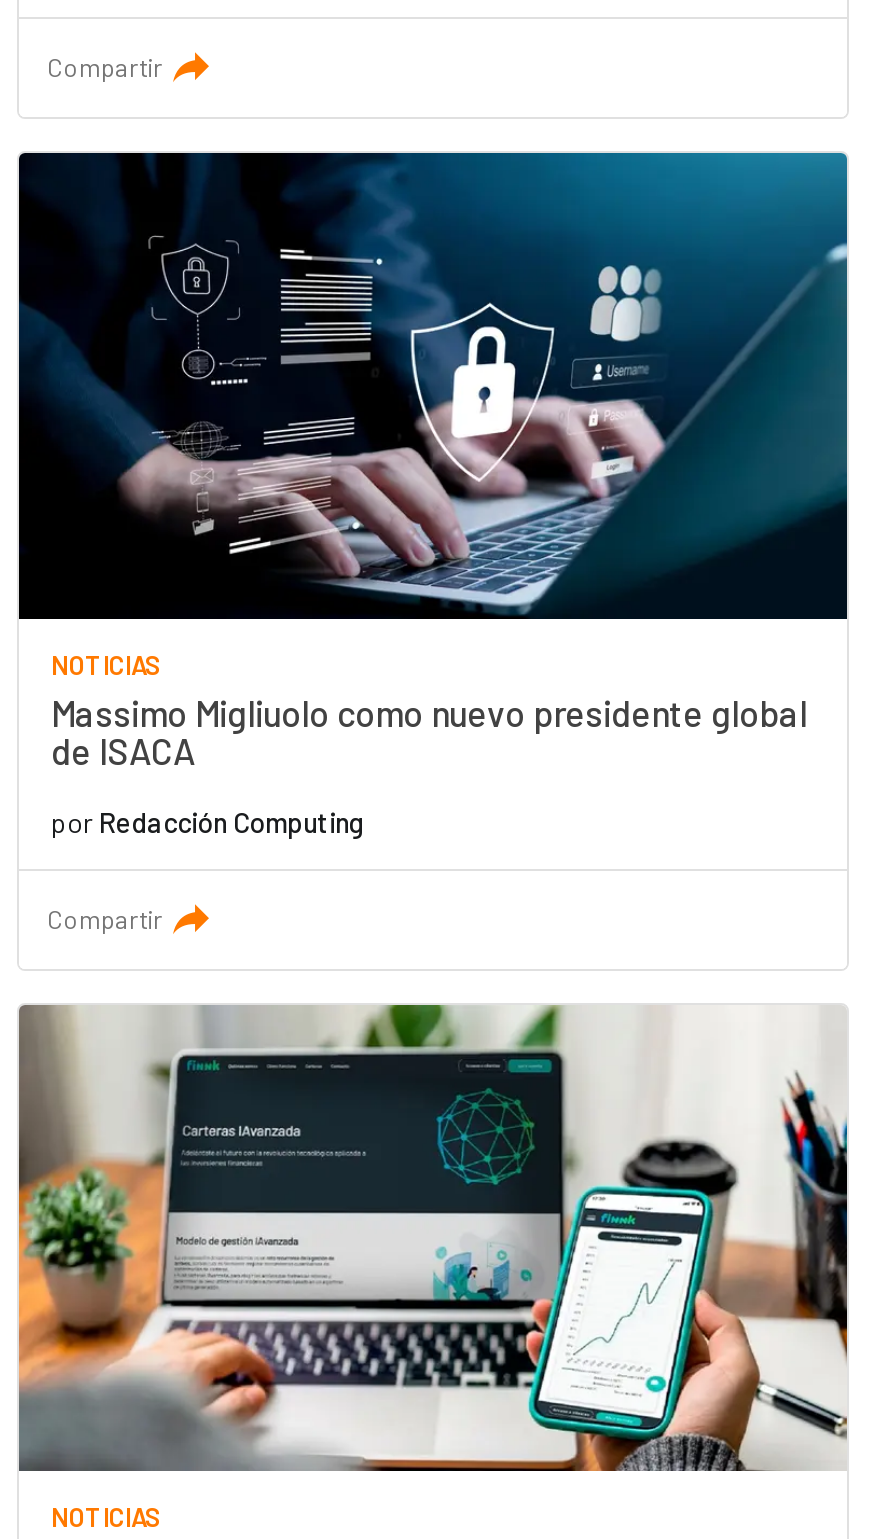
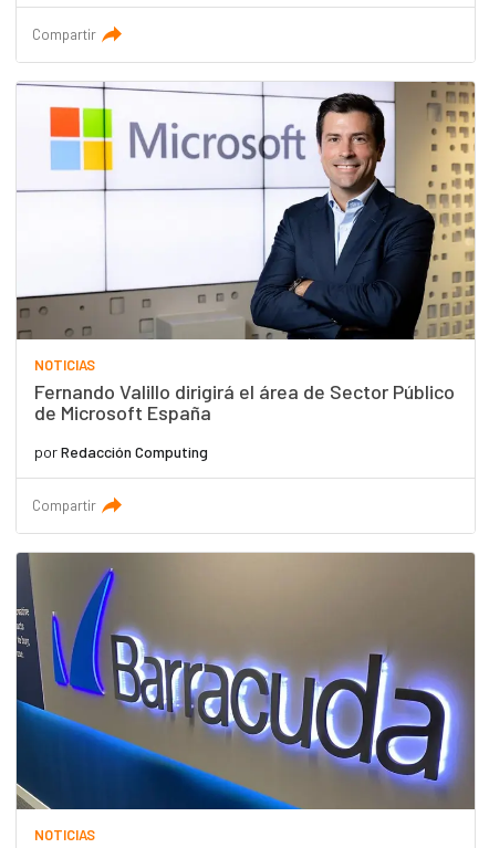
- [image]
- Massimo Migliuolo como nuevo presidente global
- de ISACA
+ [image]
+ Fernando Valillo dirigirá el área de Sector Público
+ de Microsoft España

- [image]
+ [image]
